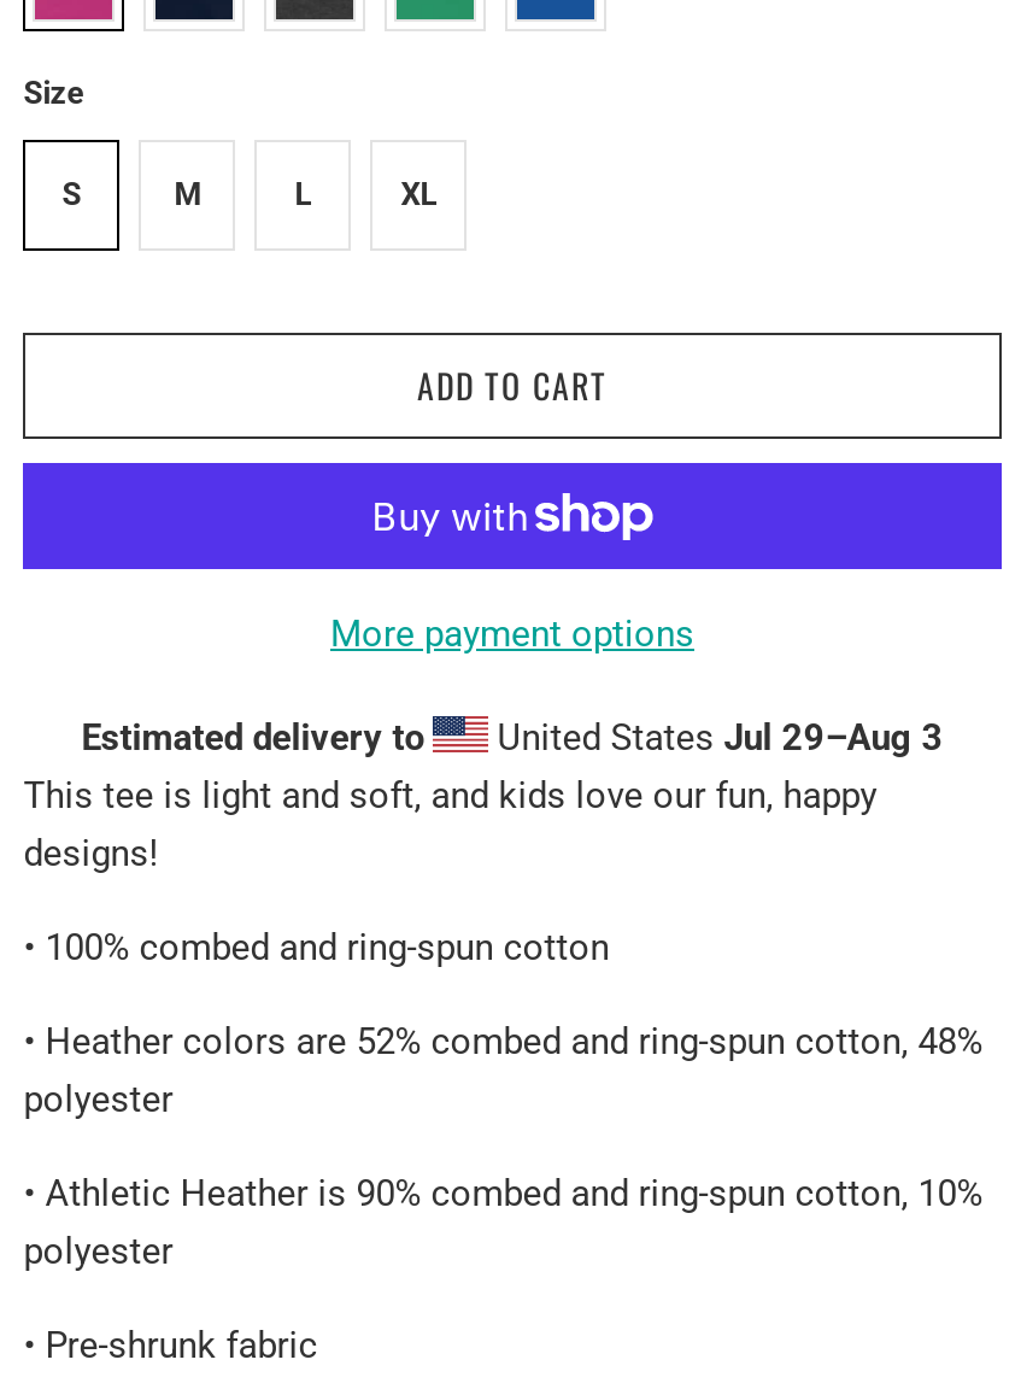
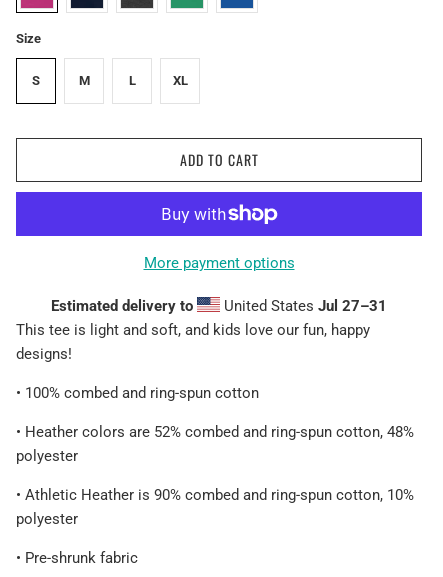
- United States Jul 29–Aug 3
+ United States Jul 27–31
